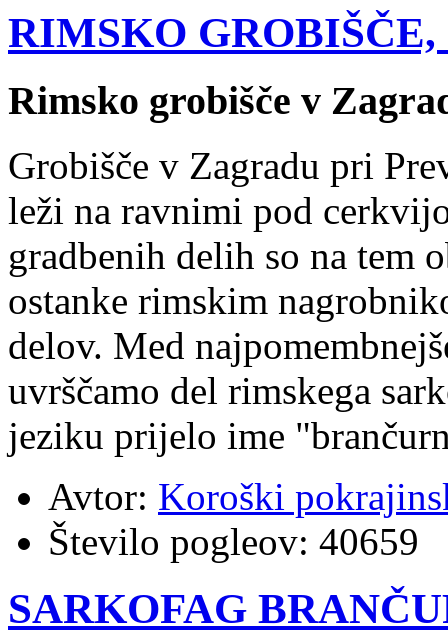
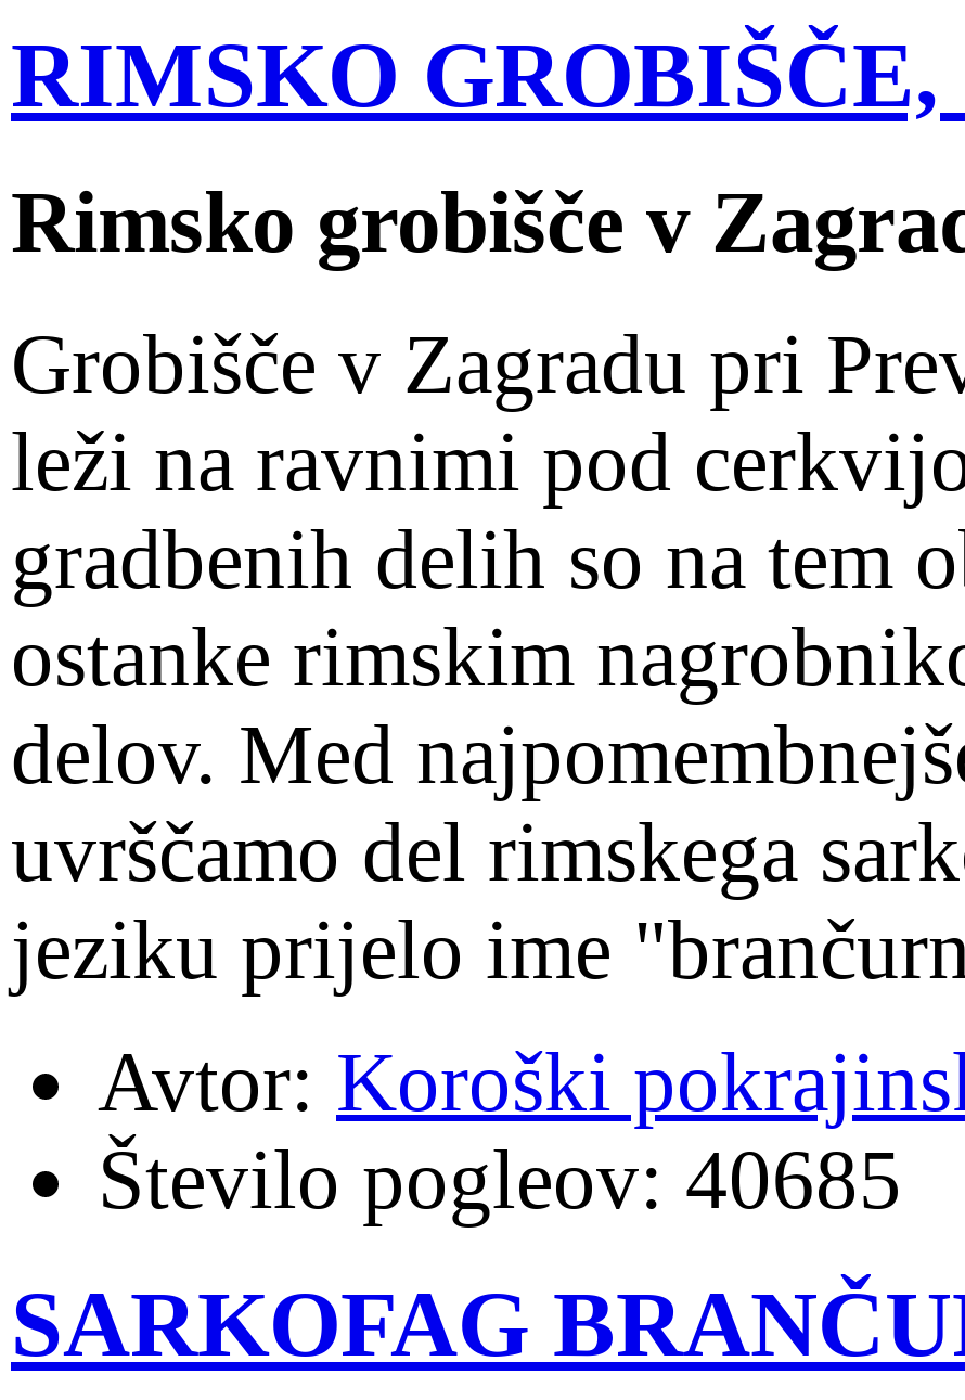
- Število pogleov: 40659
+ Število pogleov: 40685
